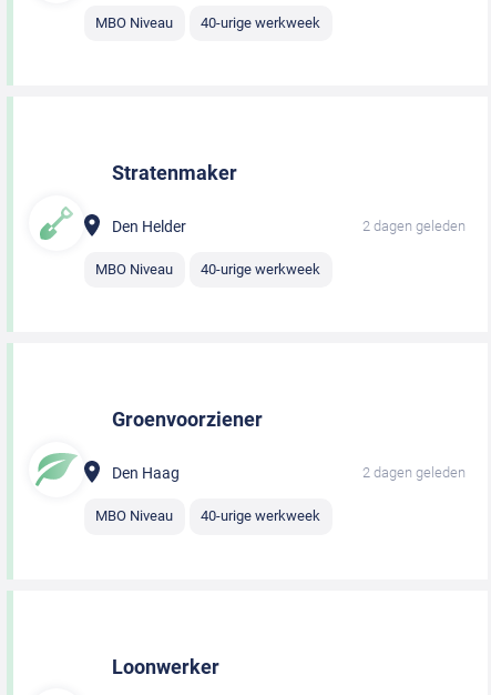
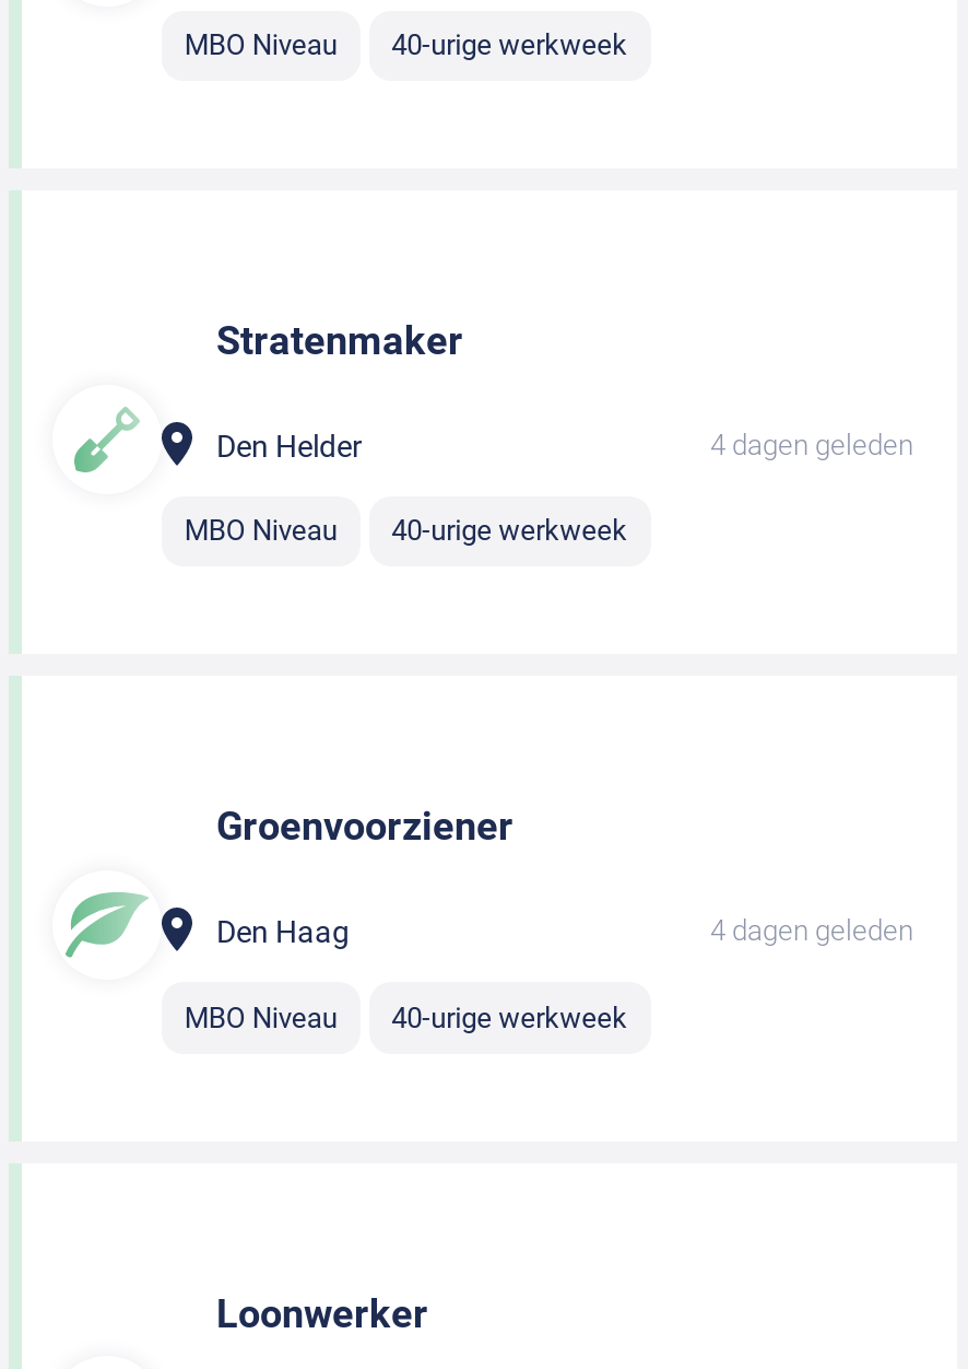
- 2 dagen geleden
+ 4 dagen geleden

- 2 dagen geleden
+ 4 dagen geleden
